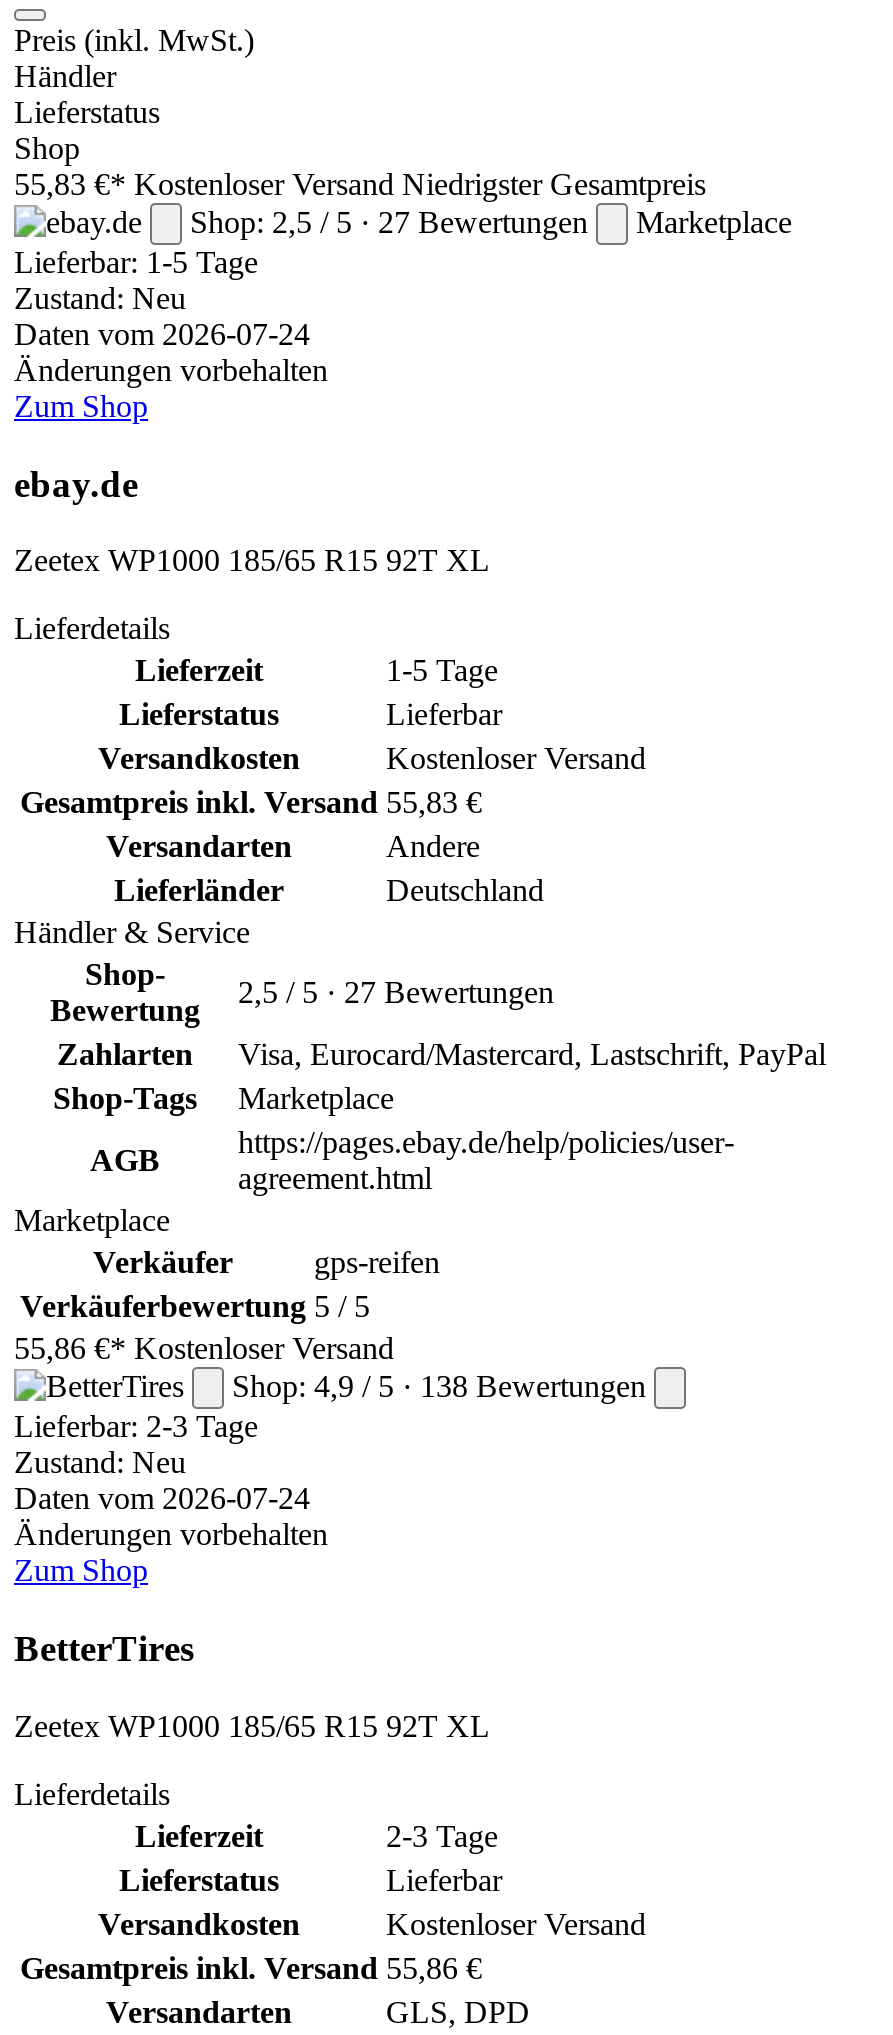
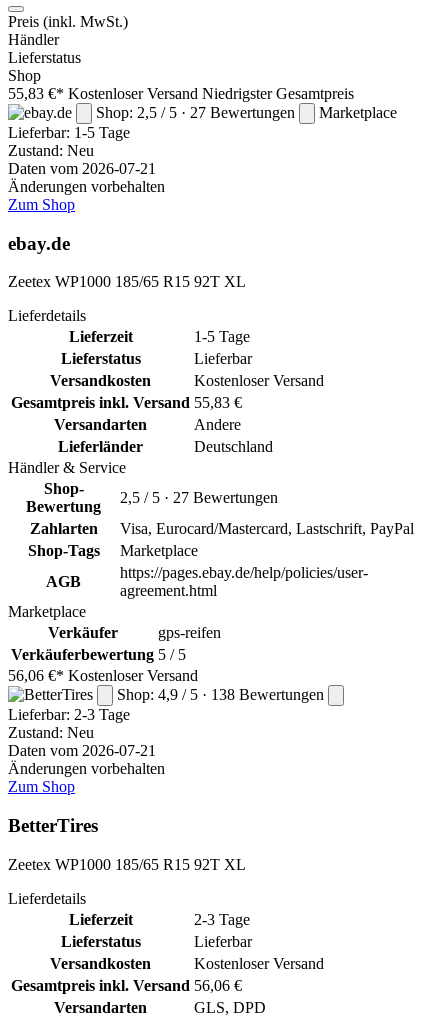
- Daten vom 2026-07-24
+ Daten vom 2026-07-21

- 55,86 €* Kostenloser Versand
+ 56,06 €* Kostenloser Versand

- Daten vom 2026-07-24
+ Daten vom 2026-07-21

- Gesamtpreis inkl. Versand 55,86 €
+ Gesamtpreis inkl. Versand 56,06 €
